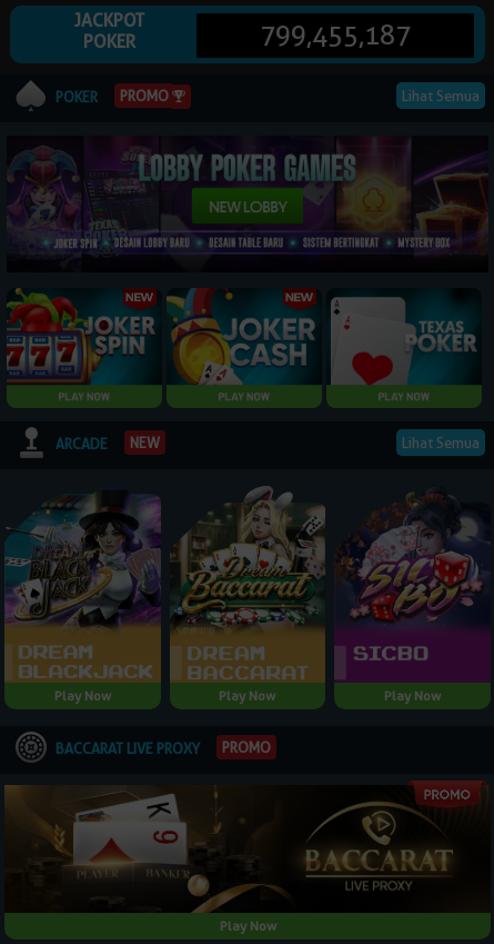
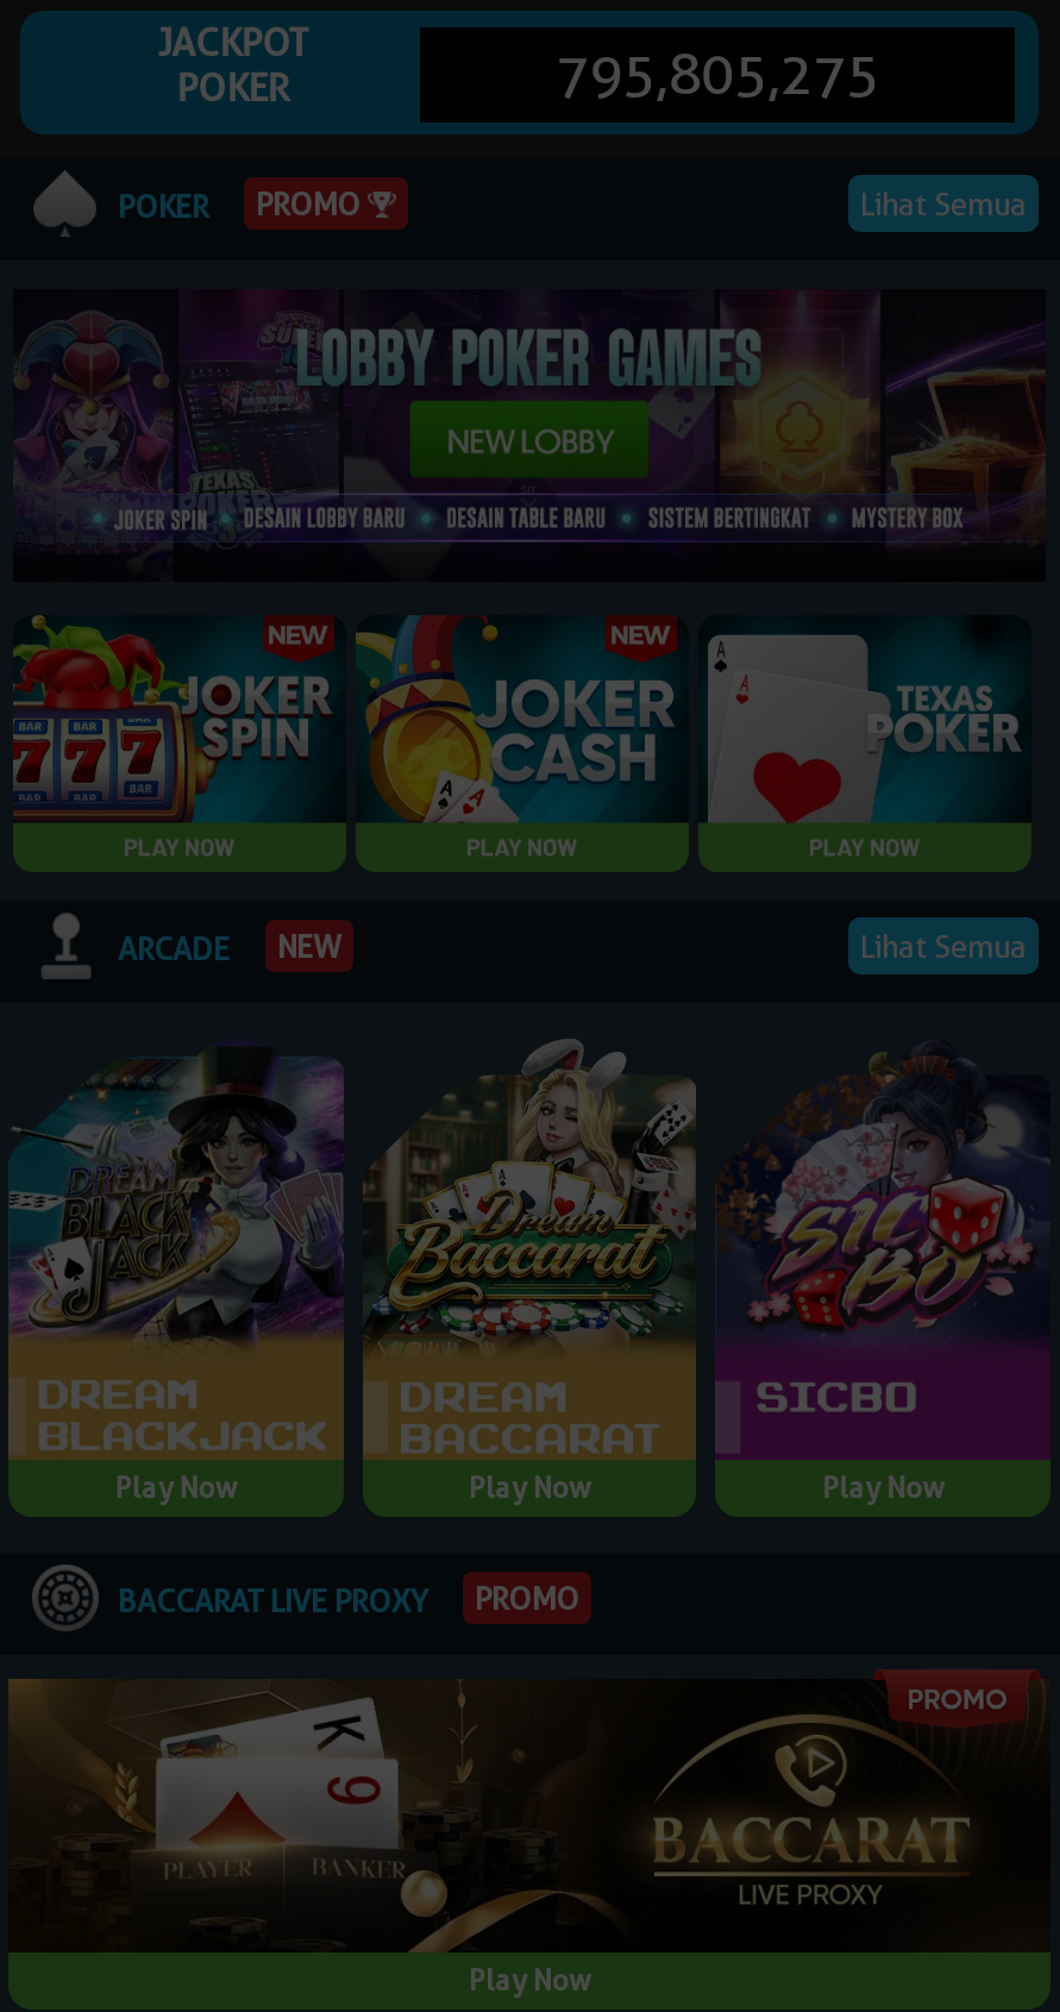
- 799,455,187
+ 795,805,275
